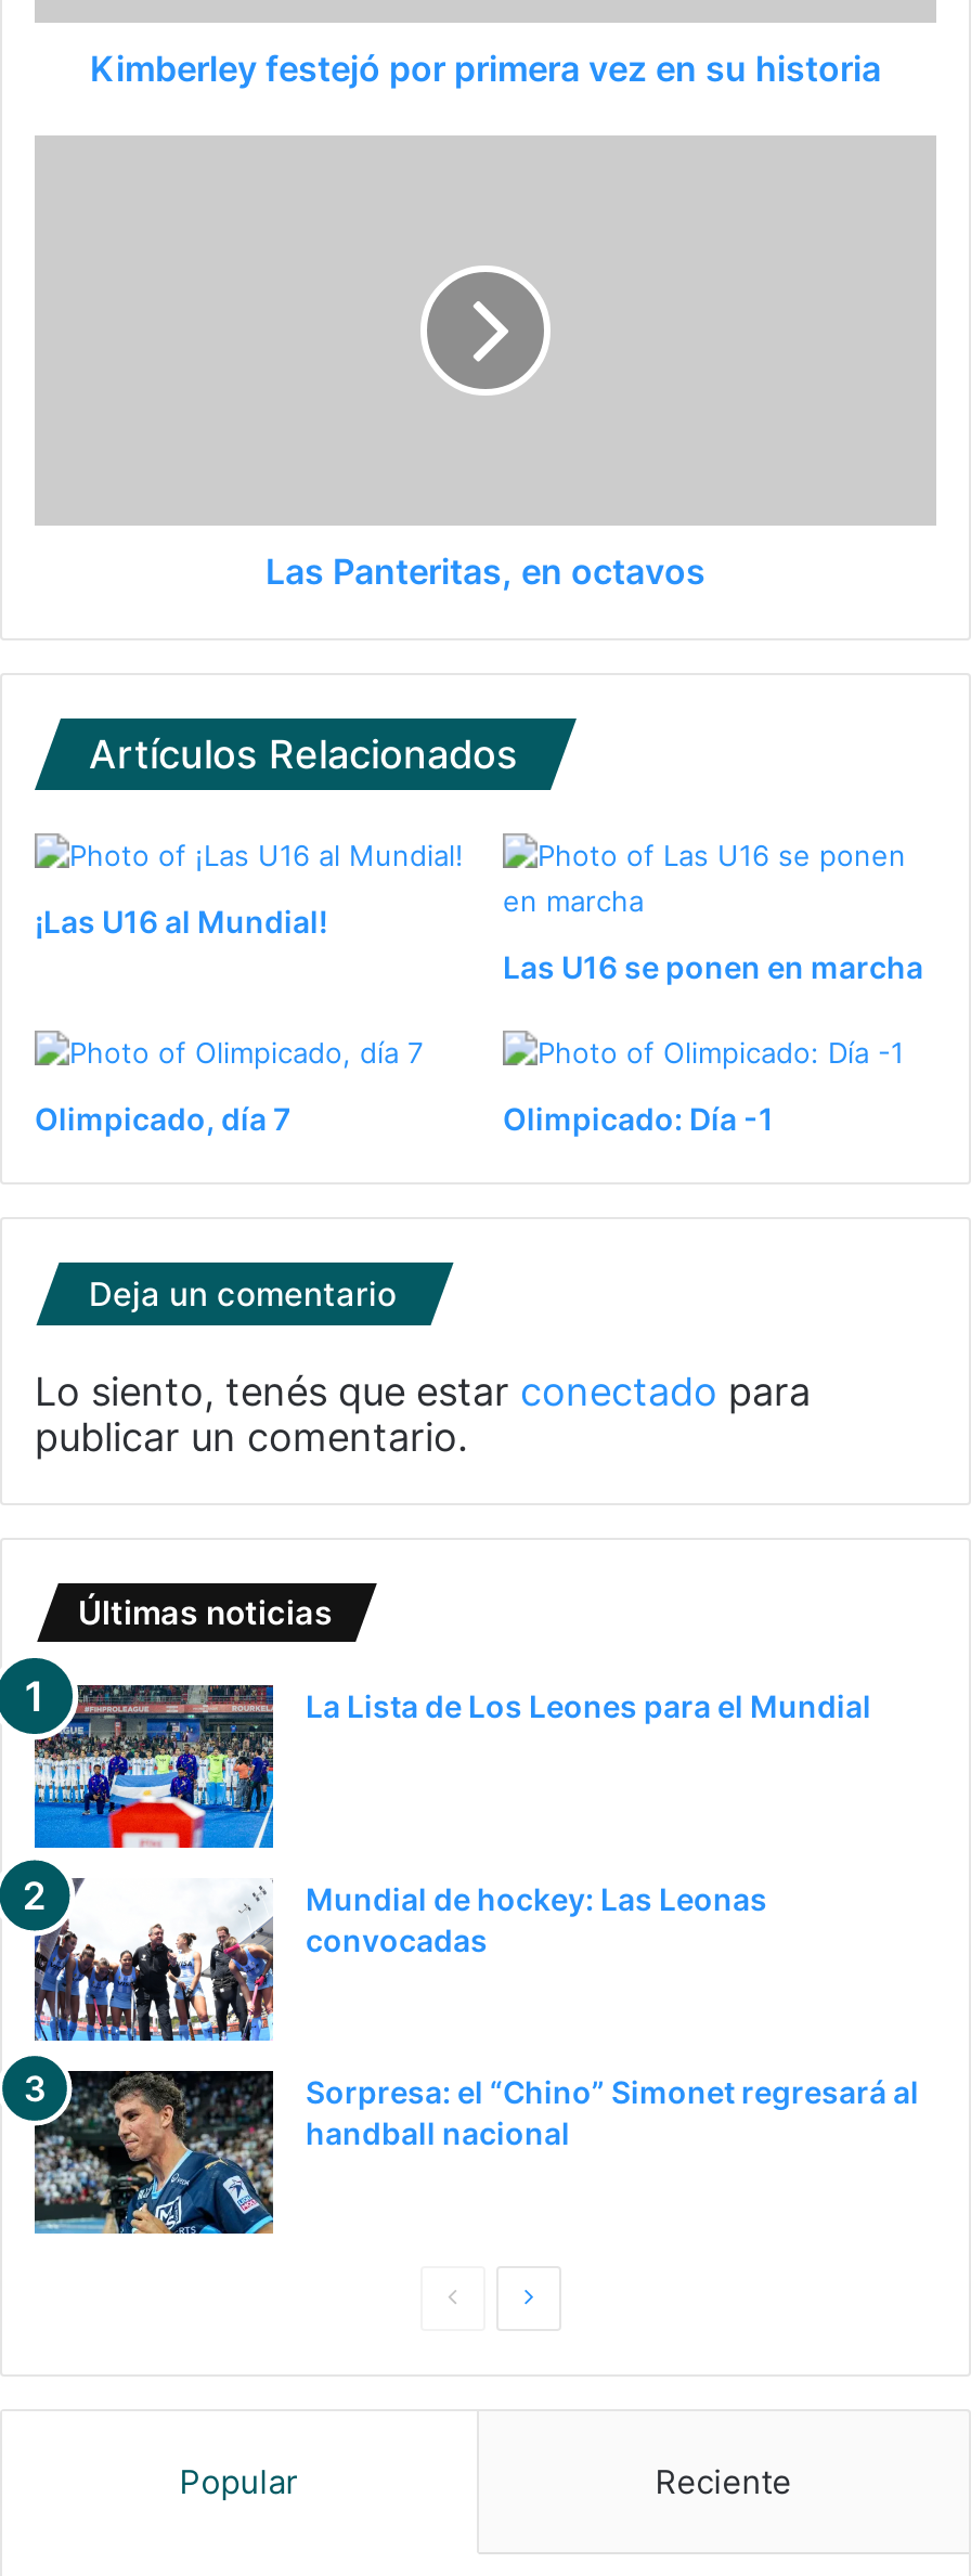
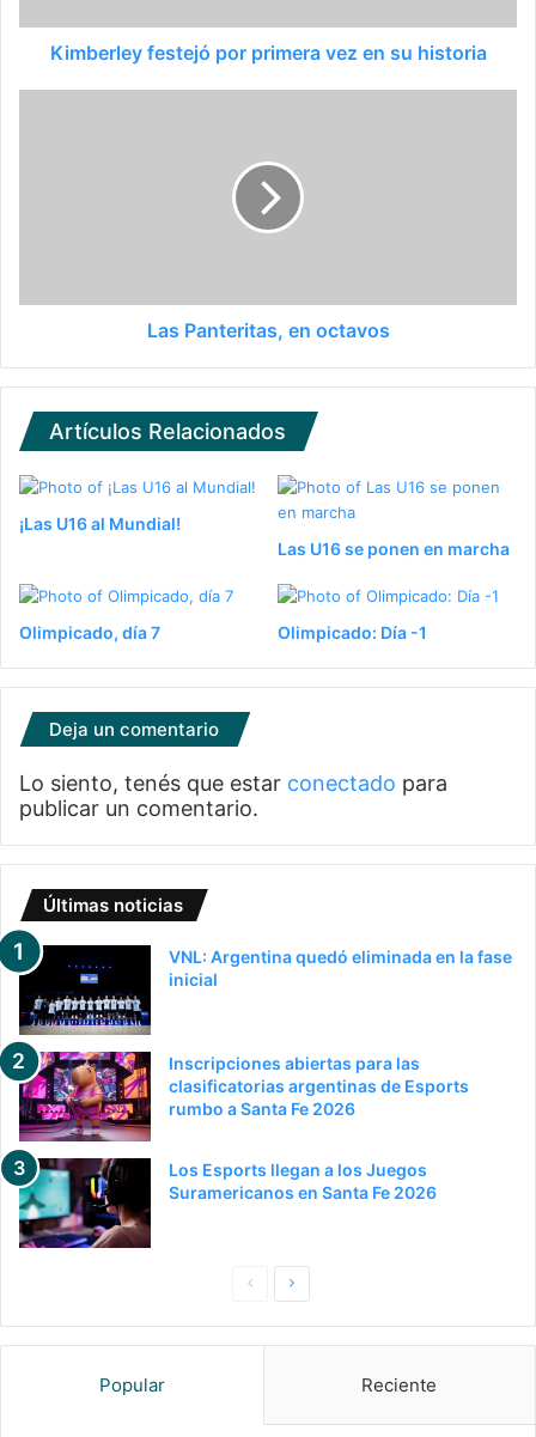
- [image]
- La Lista de Los Leones para el Mundial
+ [image]
+ VNL: Argentina quedó eliminada en la fase
+ inicial

- [image]
- Mundial de hockey: Las Leonas
- convocadas
+ [image]
+ Inscripciones abiertas para las
+ clasificatorias argentinas de Esports
+ rumbo a Santa Fe 2026

- [image]
- Sorpresa: el “Chino” Simonet regresará al
- handball nacional
+ [image]
+ Los Esports llegan a los Juegos
+ Suramericanos en Santa Fe 2026
